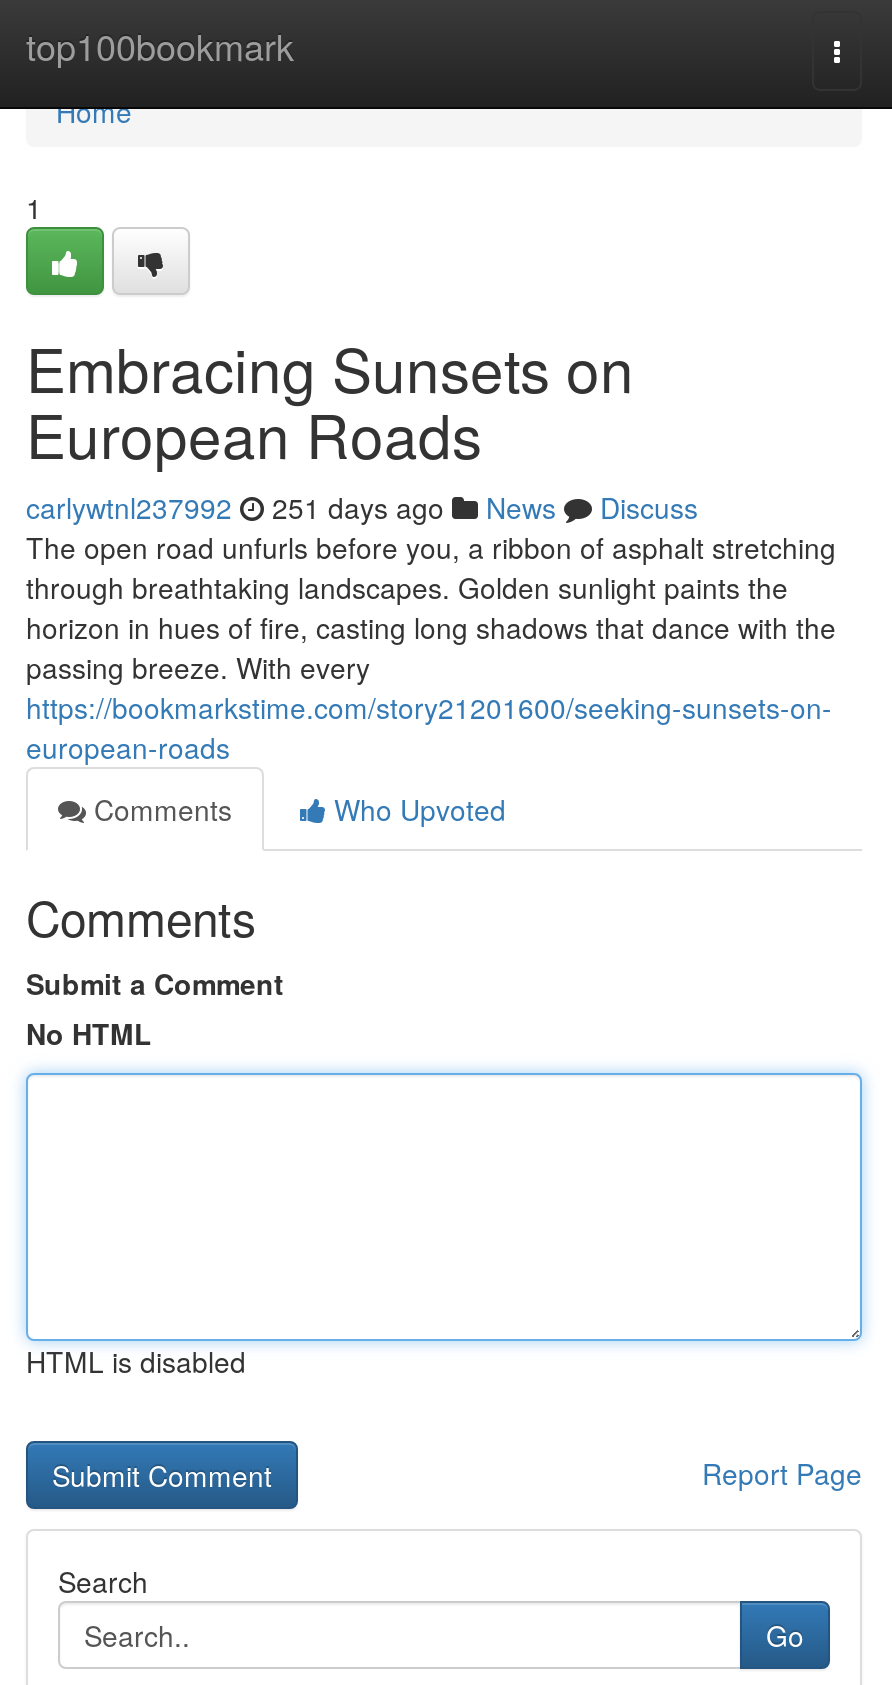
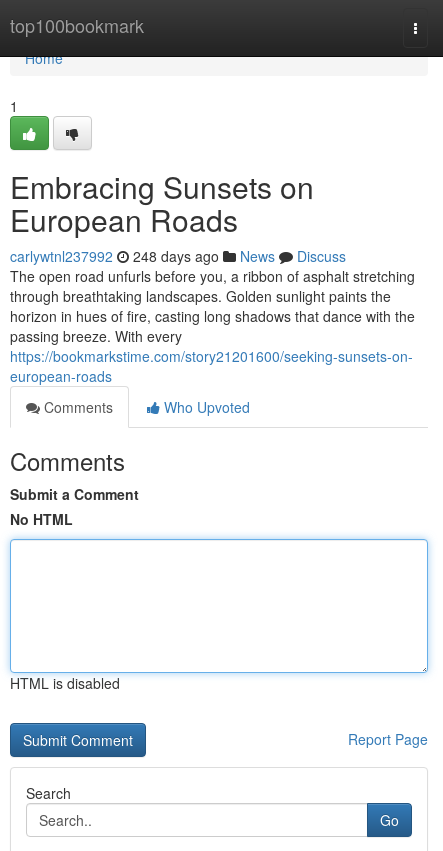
- carlywtnl237992 251 days ago News Discuss
+ carlywtnl237992 248 days ago News Discuss
